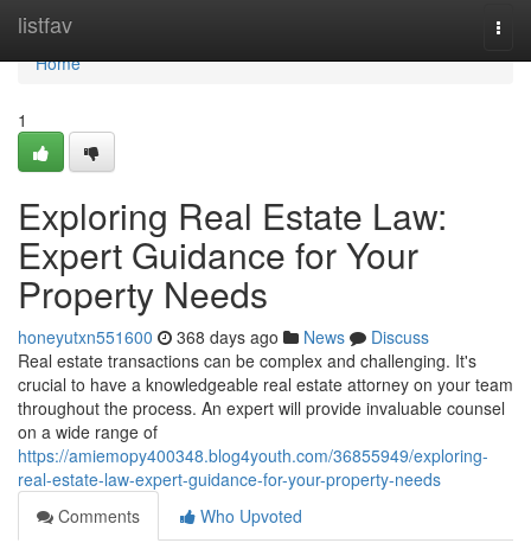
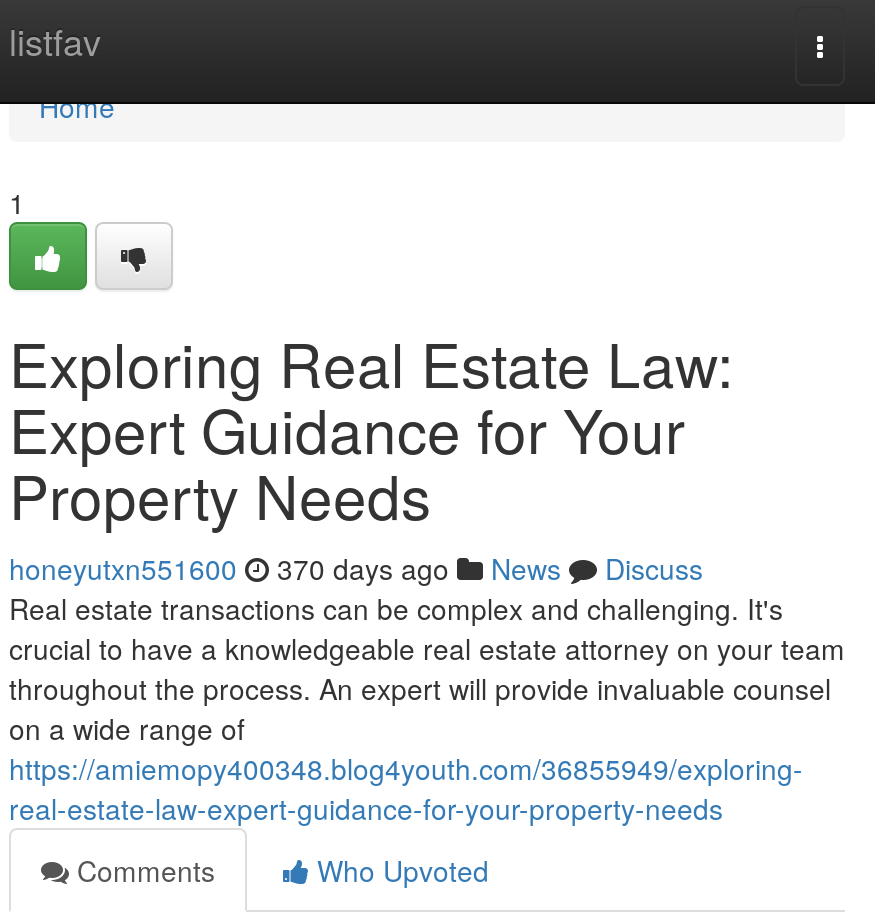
- honeyutxn551600 368 days ago News Discuss
+ honeyutxn551600 370 days ago News Discuss
